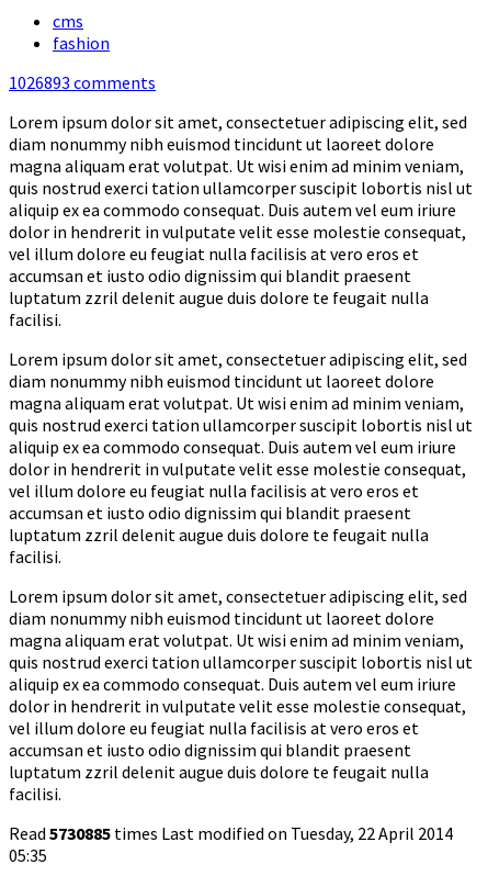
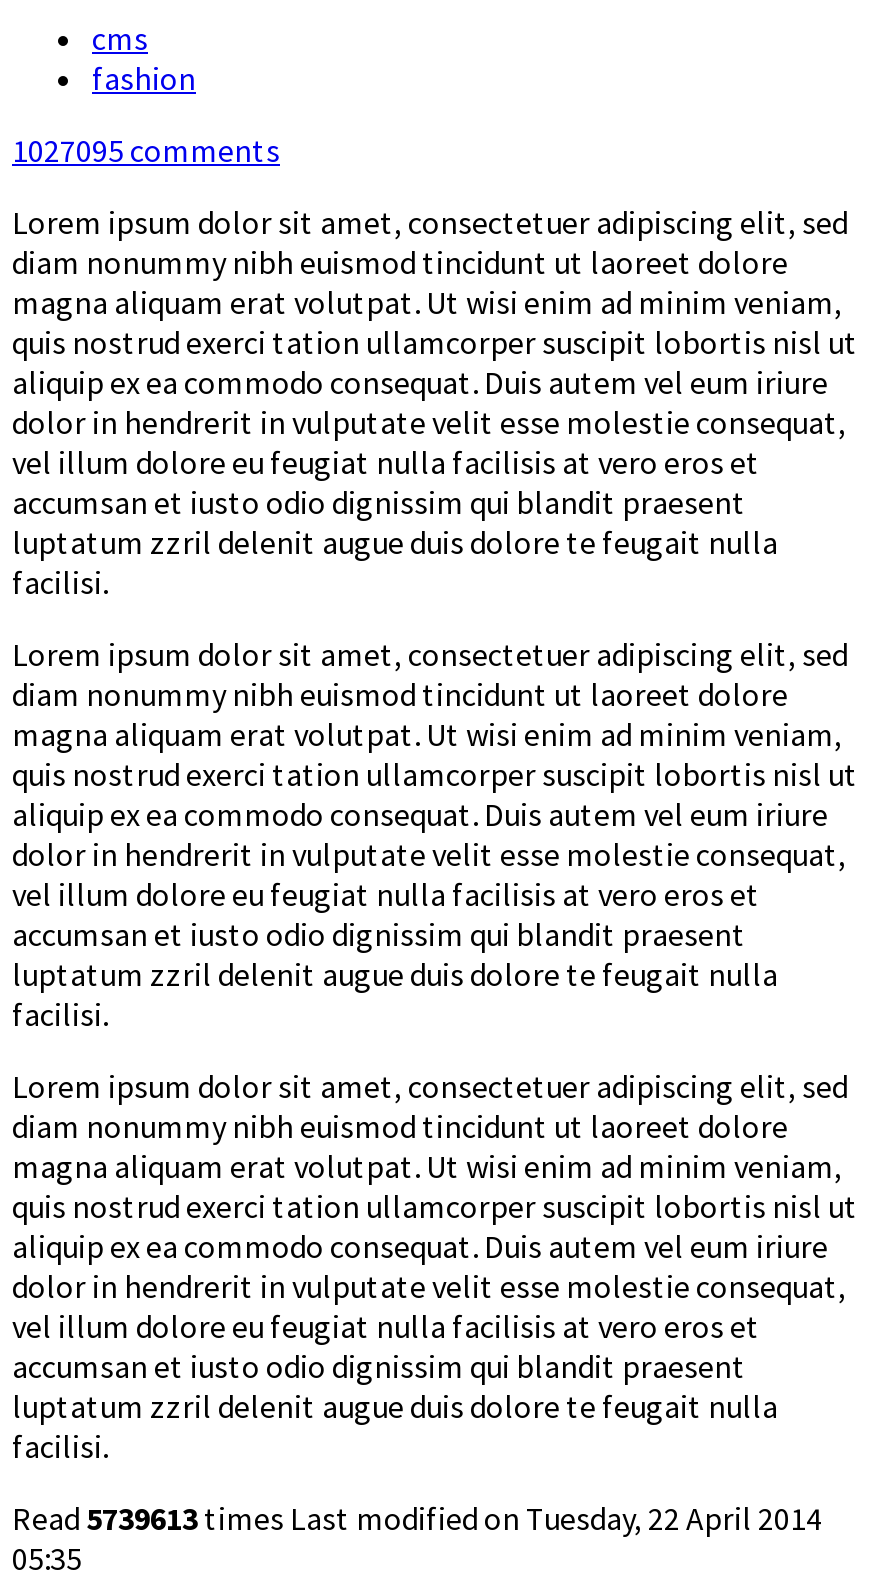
- 1026893 comments
+ 1027095 comments

- Read 5730885 times Last modified on Tuesday, 22 April 2014
+ Read 5739613 times Last modified on Tuesday, 22 April 2014
